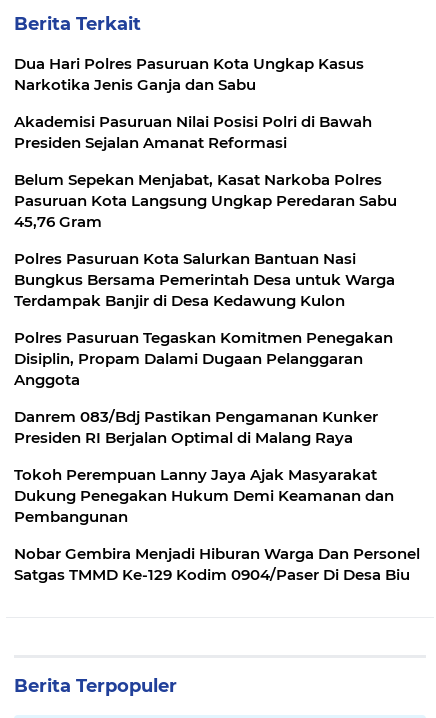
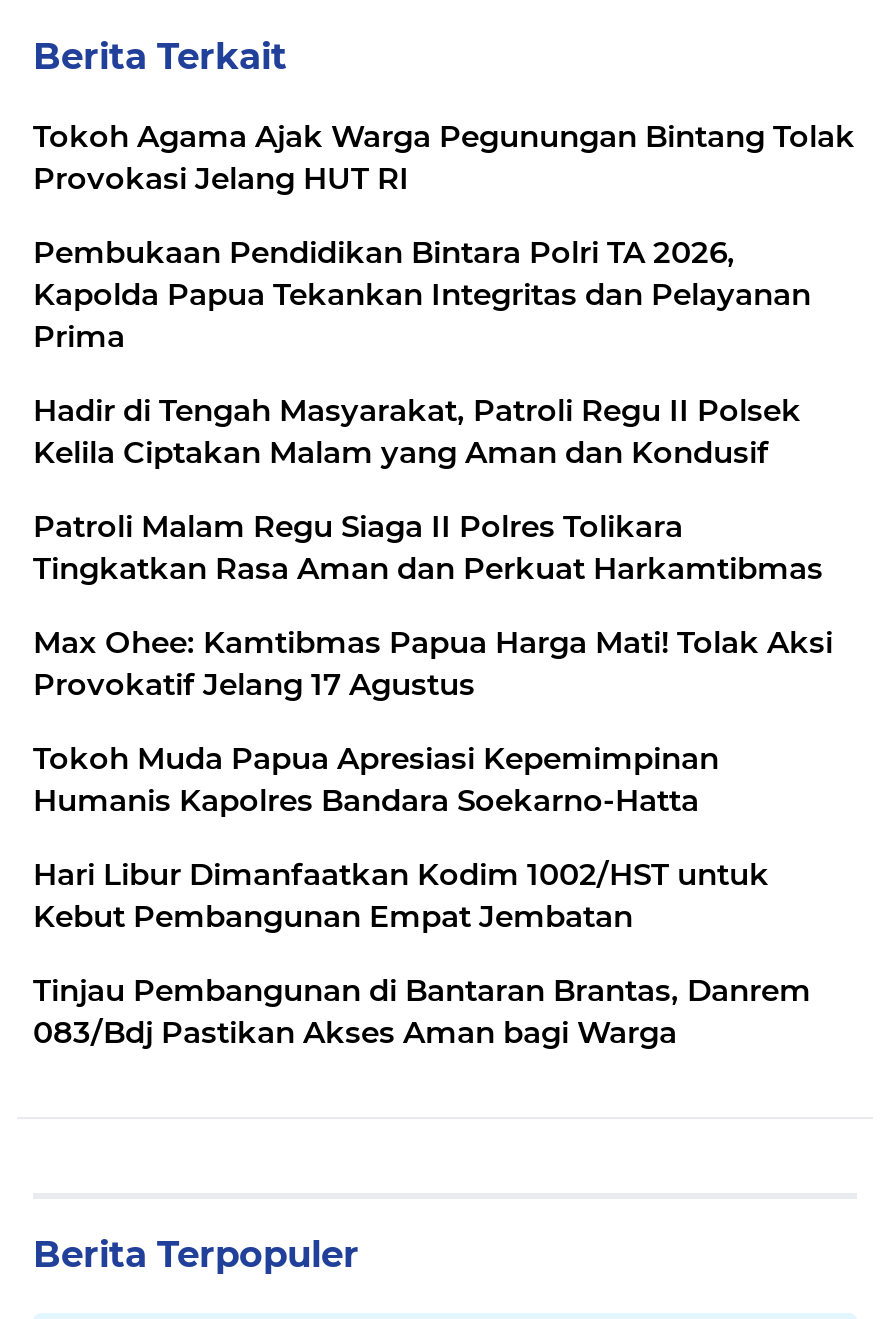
- Dua Hari Polres Pasuruan Kota Ungkap Kasus
- Narkotika Jenis Ganja dan Sabu
+ Tokoh Agama Ajak Warga Pegunungan Bintang Tolak
+ Provokasi Jelang HUT RI

- Akademisi Pasuruan Nilai Posisi Polri di Bawah
- Presiden Sejalan Amanat Reformasi
+ Pembukaan Pendidikan Bintara Polri TA 2026,
+ Kapolda Papua Tekankan Integritas dan Pelayanan
+ Prima

- Belum Sepekan Menjabat, Kasat Narkoba Polres
- Pasuruan Kota Langsung Ungkap Peredaran Sabu
- 45,76 Gram
+ Hadir di Tengah Masyarakat, Patroli Regu II Polsek
+ Kelila Ciptakan Malam yang Aman dan Kondusif

- Polres Pasuruan Kota Salurkan Bantuan Nasi
- Bungkus Bersama Pemerintah Desa untuk Warga
- Terdampak Banjir di Desa Kedawung Kulon
+ Patroli Malam Regu Siaga II Polres Tolikara
+ Tingkatkan Rasa Aman dan Perkuat Harkamtibmas

- Polres Pasuruan Tegaskan Komitmen Penegakan
- Disiplin, Propam Dalami Dugaan Pelanggaran
- Anggota
+ Max Ohee: Kamtibmas Papua Harga Mati! Tolak Aksi
+ Provokatif Jelang 17 Agustus

- Danrem 083/Bdj Pastikan Pengamanan Kunker
- Presiden RI Berjalan Optimal di Malang Raya
+ Tokoh Muda Papua Apresiasi Kepemimpinan
+ Humanis Kapolres Bandara Soekarno-Hatta

- Tokoh Perempuan Lanny Jaya Ajak Masyarakat
- Dukung Penegakan Hukum Demi Keamanan dan
- Pembangunan
+ Hari Libur Dimanfaatkan Kodim 1002/HST untuk
+ Kebut Pembangunan Empat Jembatan

- Nobar Gembira Menjadi Hiburan Warga Dan Personel
- Satgas TMMD Ke-129 Kodim 0904/Paser Di Desa Biu
+ Tinjau Pembangunan di Bantaran Brantas, Danrem
+ 083/Bdj Pastikan Akses Aman bagi Warga
